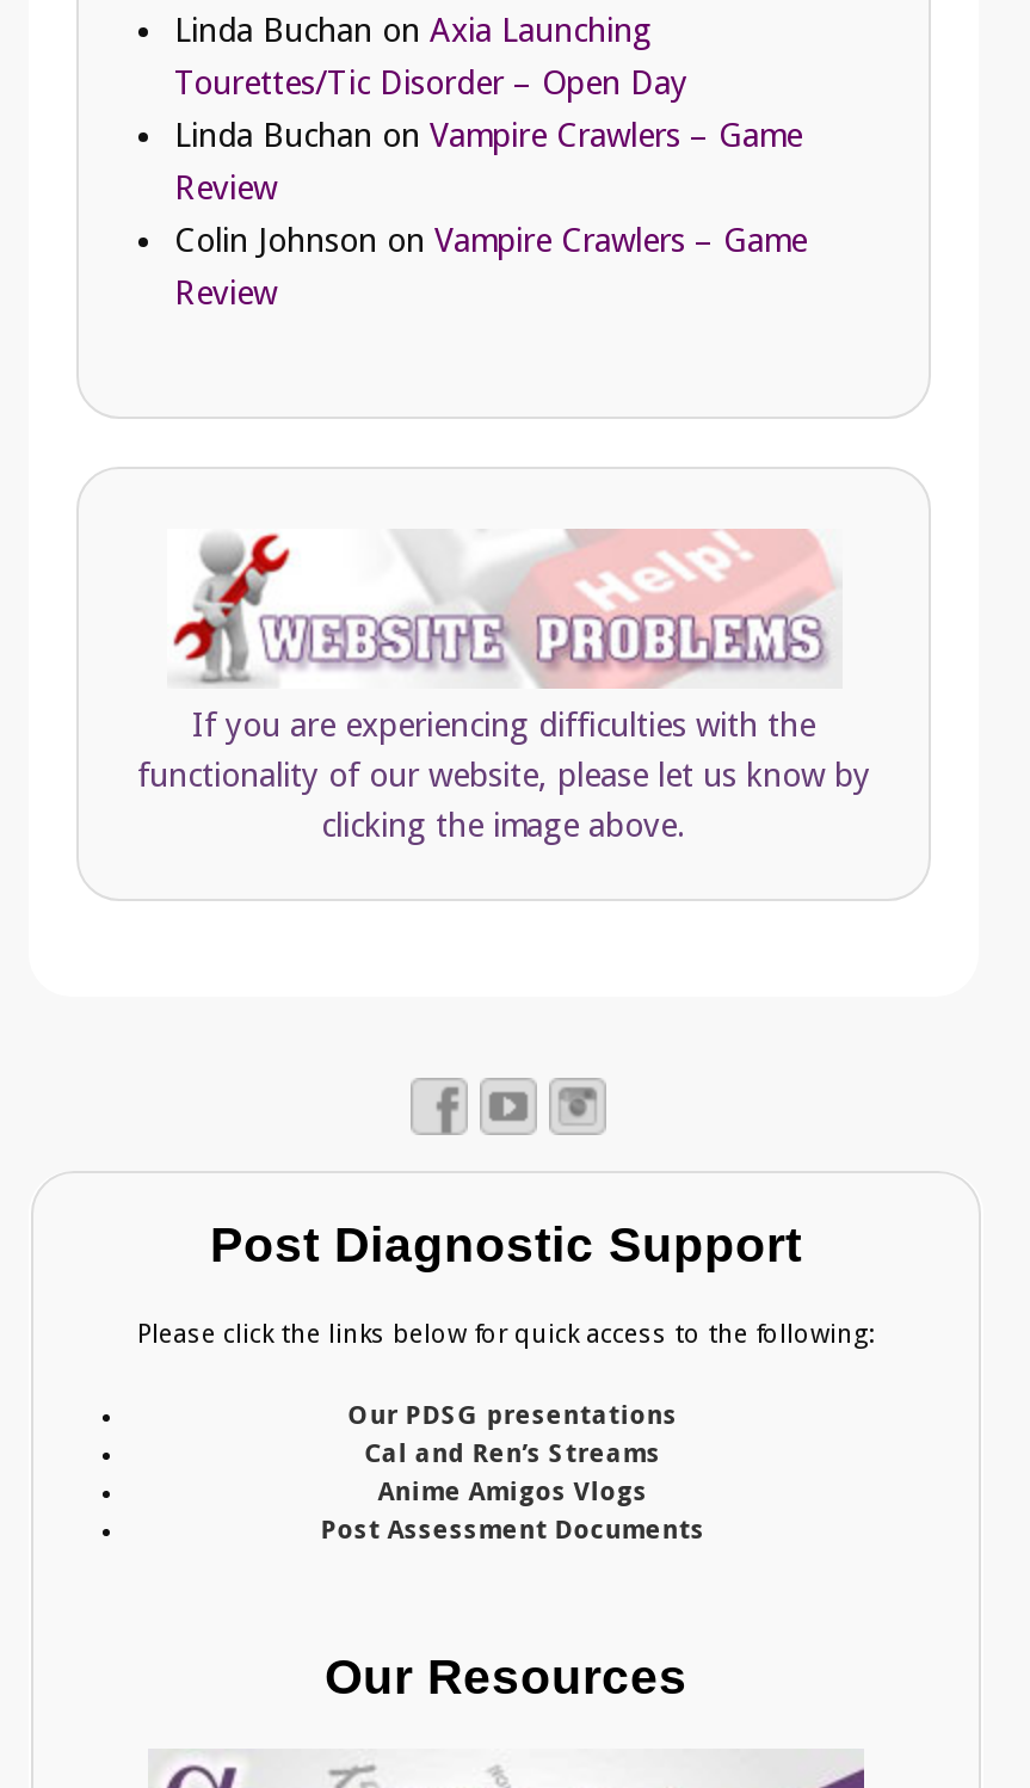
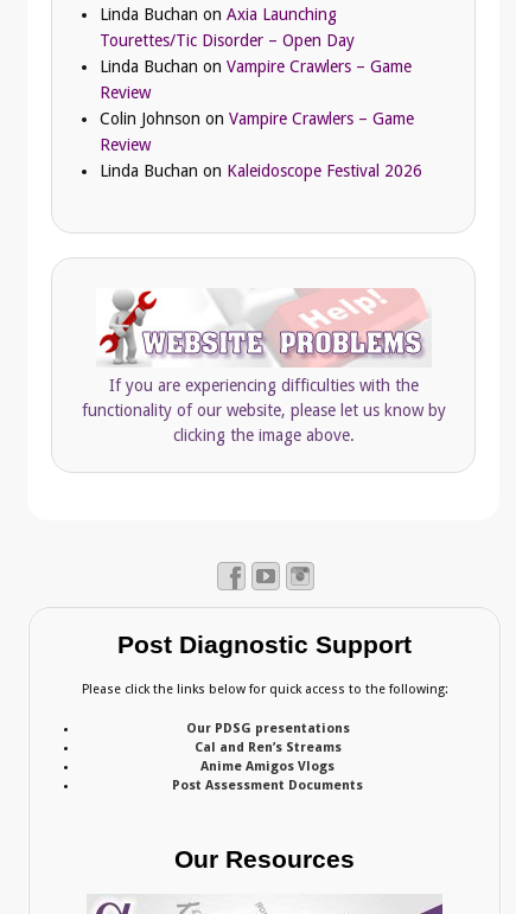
+ Linda Buchan on Kaleidoscope Festival 2026
